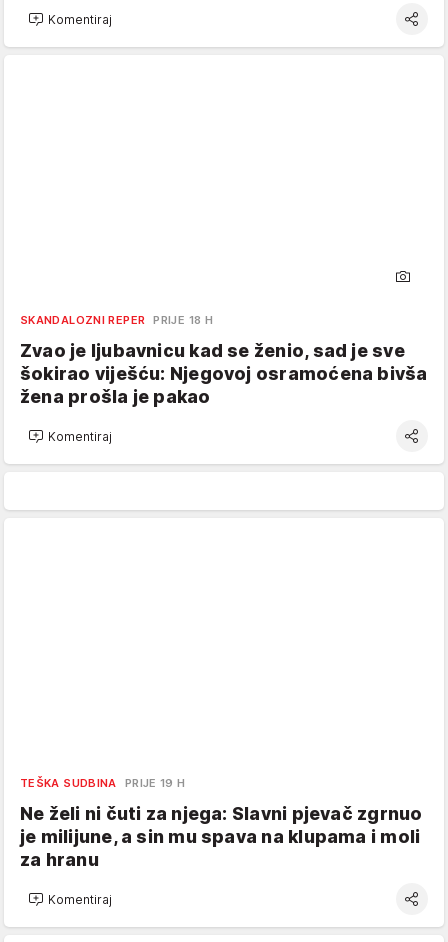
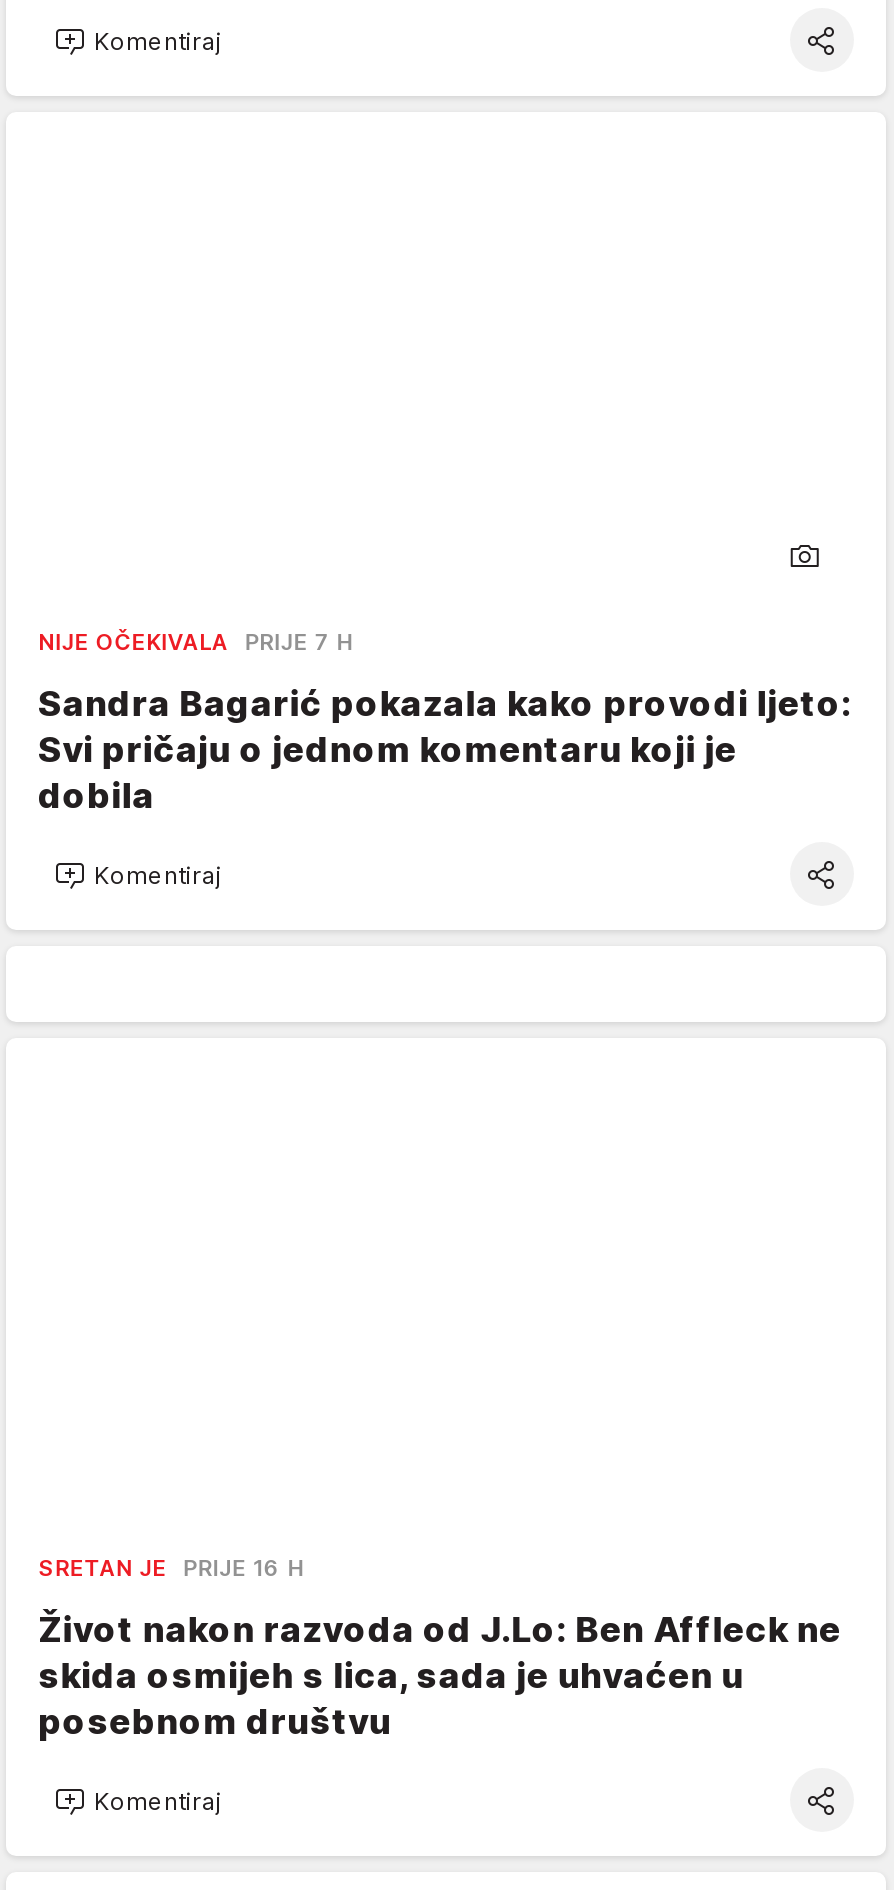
- SKANDALOZNI REPER PRIJE 18 H
+ NIJE OČEKIVALA PRIJE 7 H

- Zvao je ljubavnicu kad se ženio, sad je sve
- šokirao viješću: Njegovoj osramoćena bivša
- žena prošla je pakao
+ Sandra Bagarić pokazala kako provodi ljeto:
+ Svi pričaju o jednom komentaru koji je
+ dobila

- TEŠKA SUDBINA PRIJE 19 H
+ SRETAN JE PRIJE 16 H

- Ne želi ni čuti za njega: Slavni pjevač zgrnuo
- je milijune, a sin mu spava na klupama i moli
- za hranu
+ Život nakon razvoda od J.Lo: Ben Affleck ne
+ skida osmijeh s lica, sada je uhvaćen u
+ posebnom društvu
